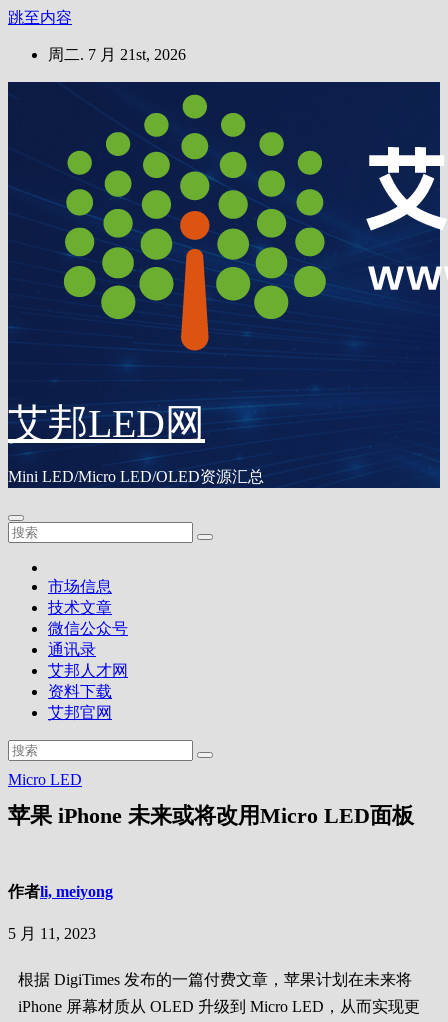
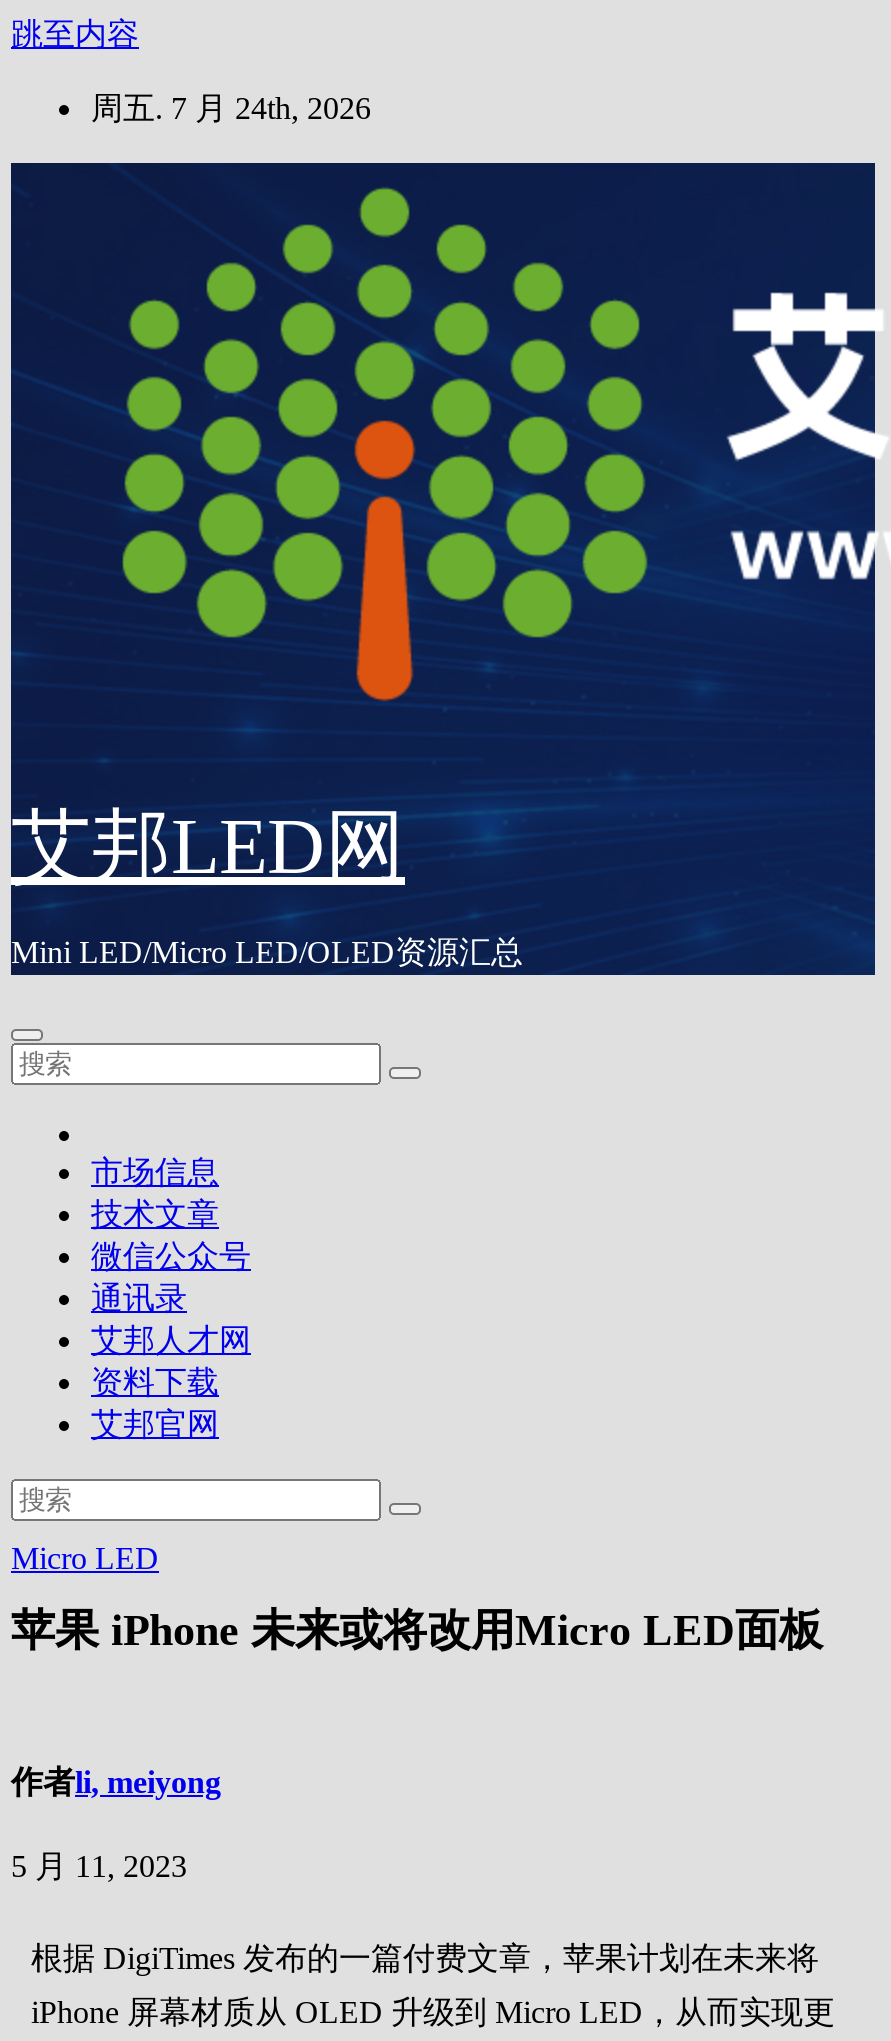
- 周二. 7 月 21st, 2026
+ 周五. 7 月 24th, 2026
